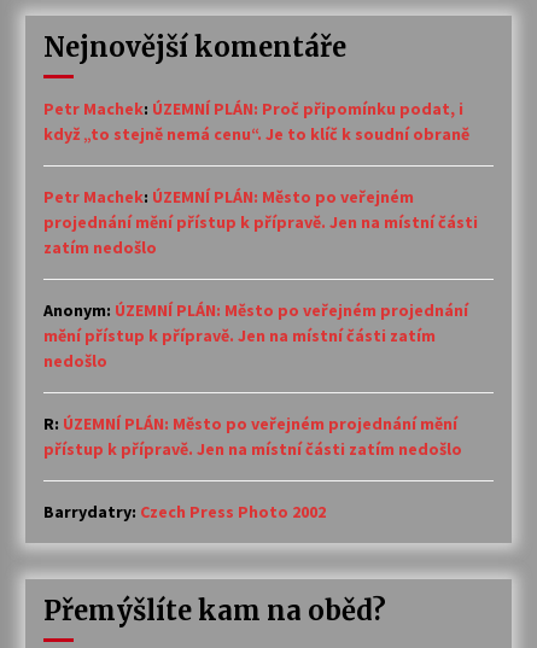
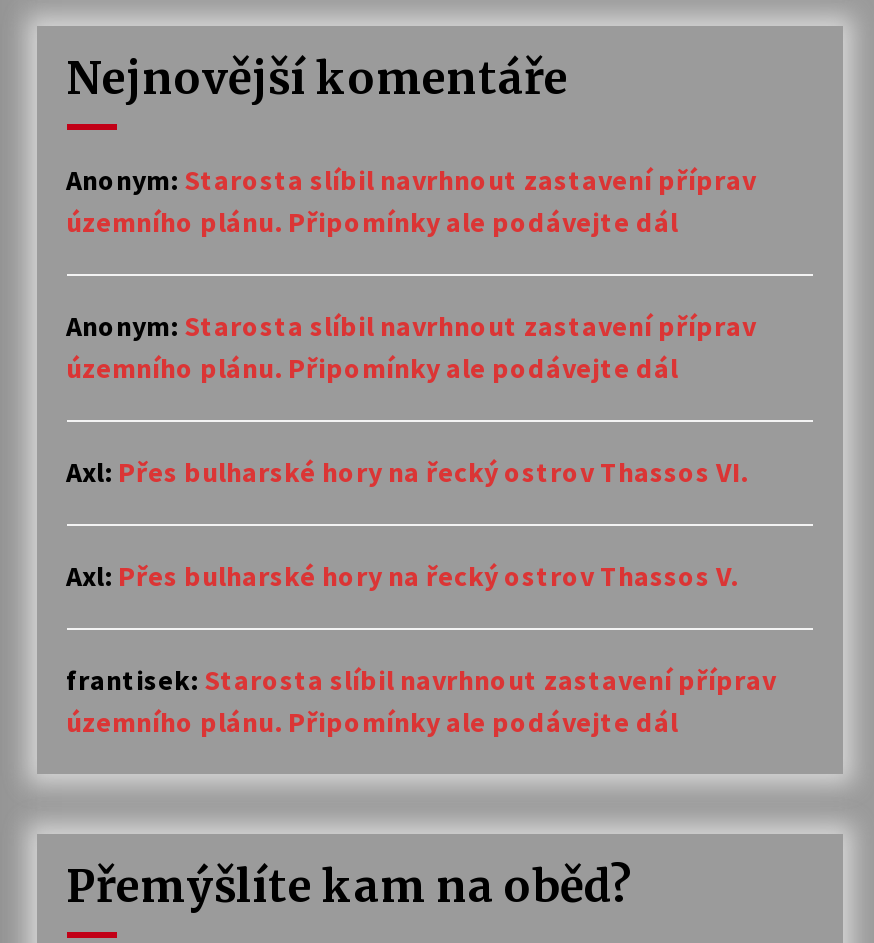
- Petr Machek: ÚZEMNÍ PLÁN: Proč připomínku podat, i
- když „to stejně nemá cenu“. Je to klíč k soudní obraně
+ Anonym: Starosta slíbil navrhnout zastavení příprav
+ územního plánu. Připomínky ale podávejte dál

- Petr Machek: ÚZEMNÍ PLÁN: Město po veřejném
- projednání mění přístup k přípravě. Jen na místní části
- zatím nedošlo
+ Anonym: Starosta slíbil navrhnout zastavení příprav
+ územního plánu. Připomínky ale podávejte dál

- Anonym: ÚZEMNÍ PLÁN: Město po veřejném projednání
- mění přístup k přípravě. Jen na místní části zatím
- nedošlo
+ Axl: Přes bulharské hory na řecký ostrov Thassos VI.

- R: ÚZEMNÍ PLÁN: Město po veřejném projednání mění
- přístup k přípravě. Jen na místní části zatím nedošlo
+ Axl: Přes bulharské hory na řecký ostrov Thassos V.

- Barrydatry: Czech Press Photo 2002
+ frantisek: Starosta slíbil navrhnout zastavení příprav
+ územního plánu. Připomínky ale podávejte dál
